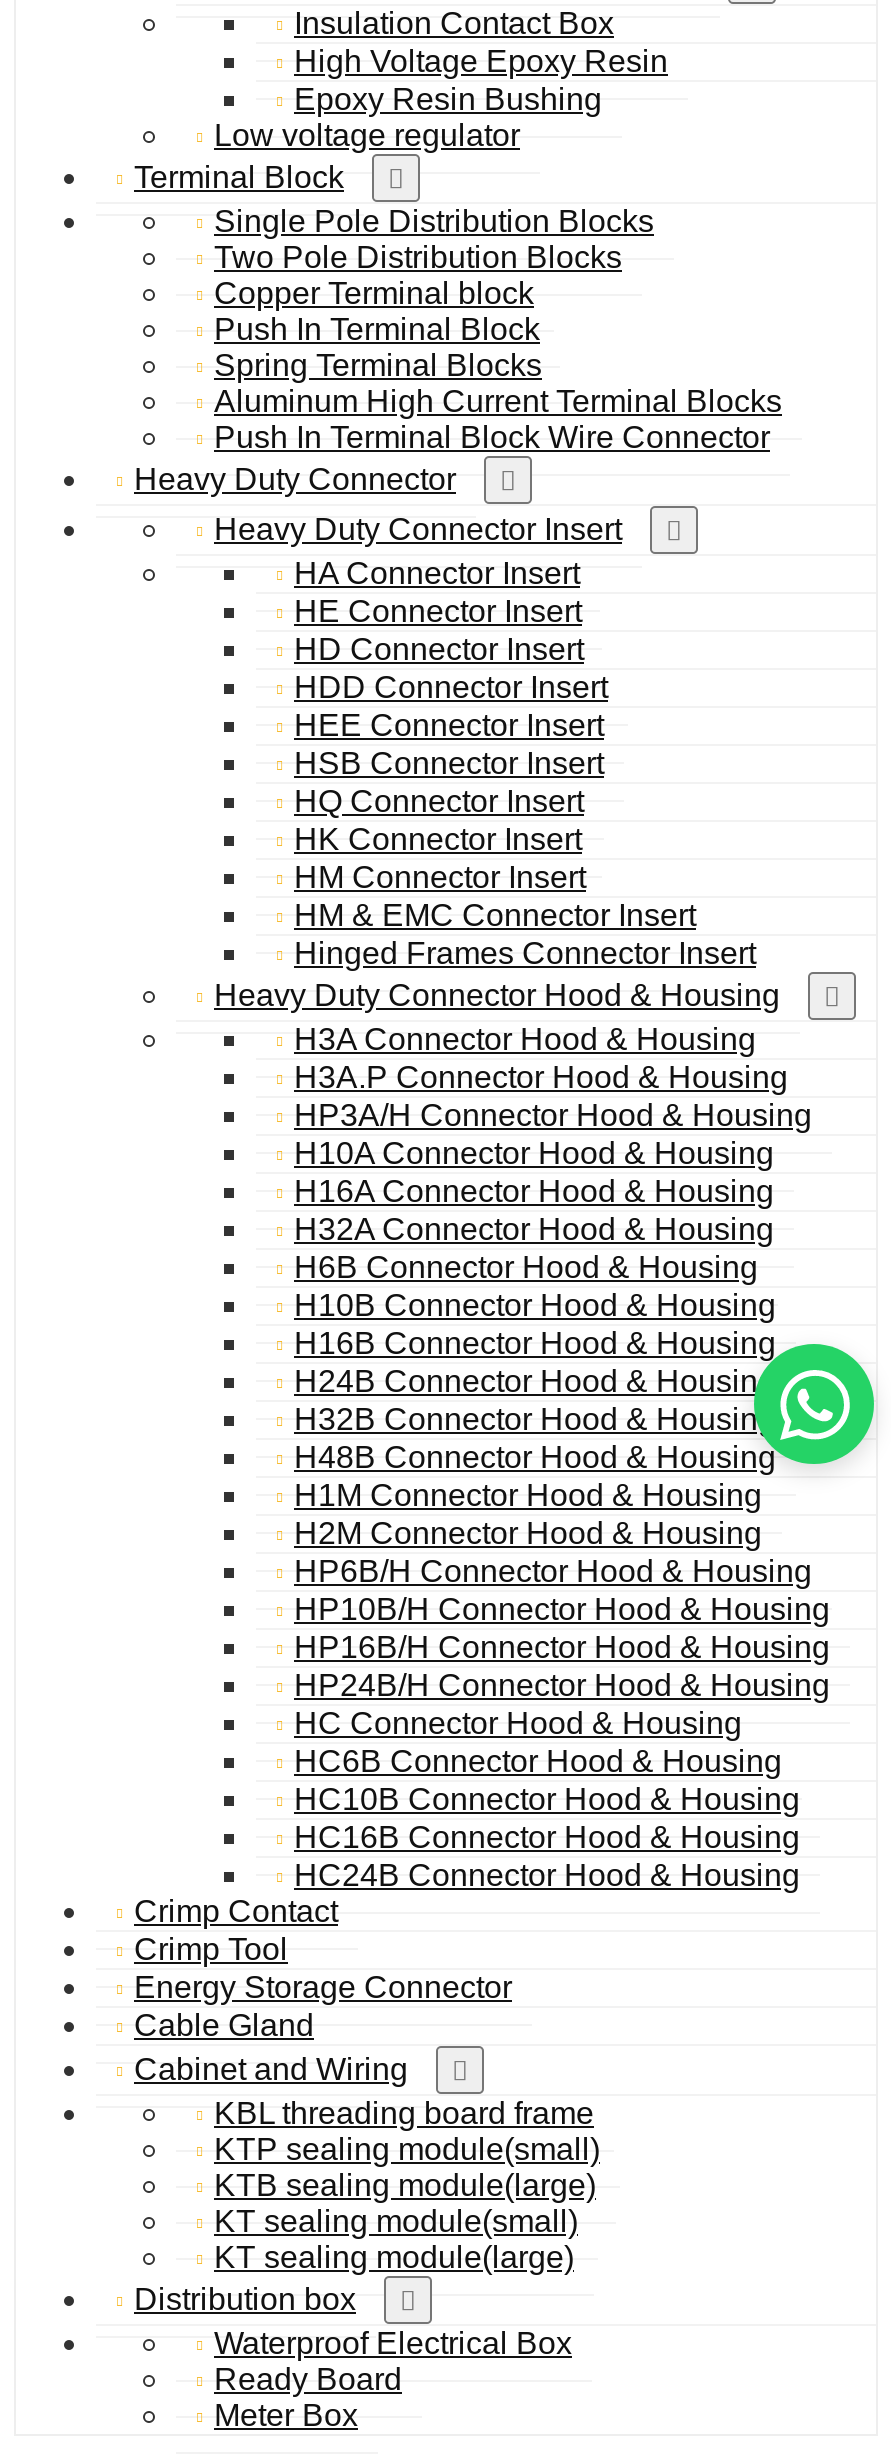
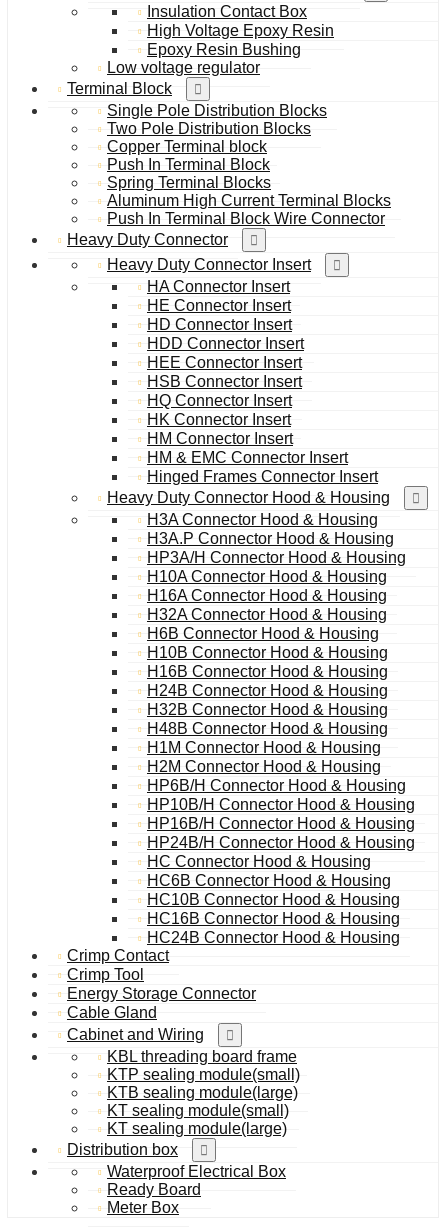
- [image]
